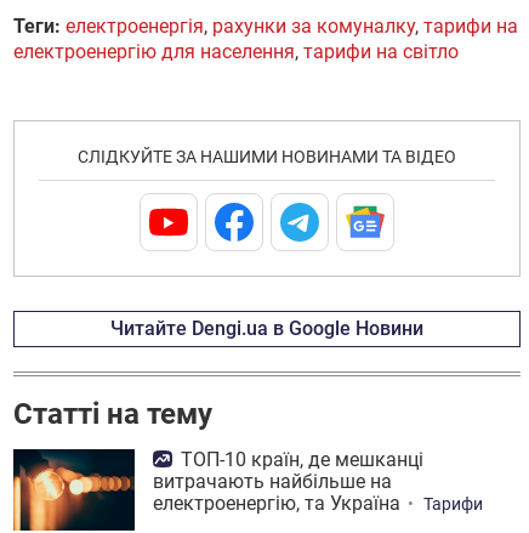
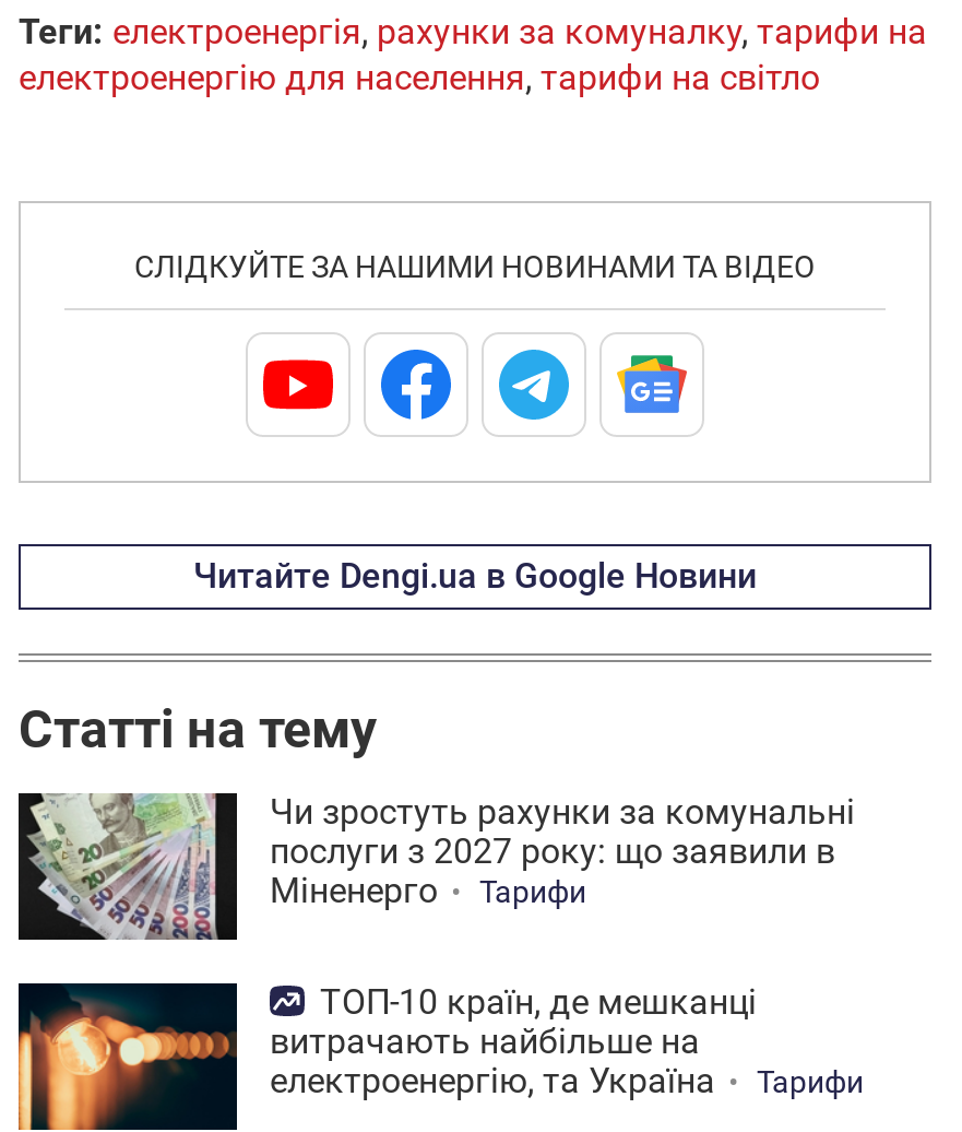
+ [image]
+ Чи зростуть рахунки за комунальні
+ послуги з 2027 року: що заявили в
+ Міненерго
+ Тарифи
